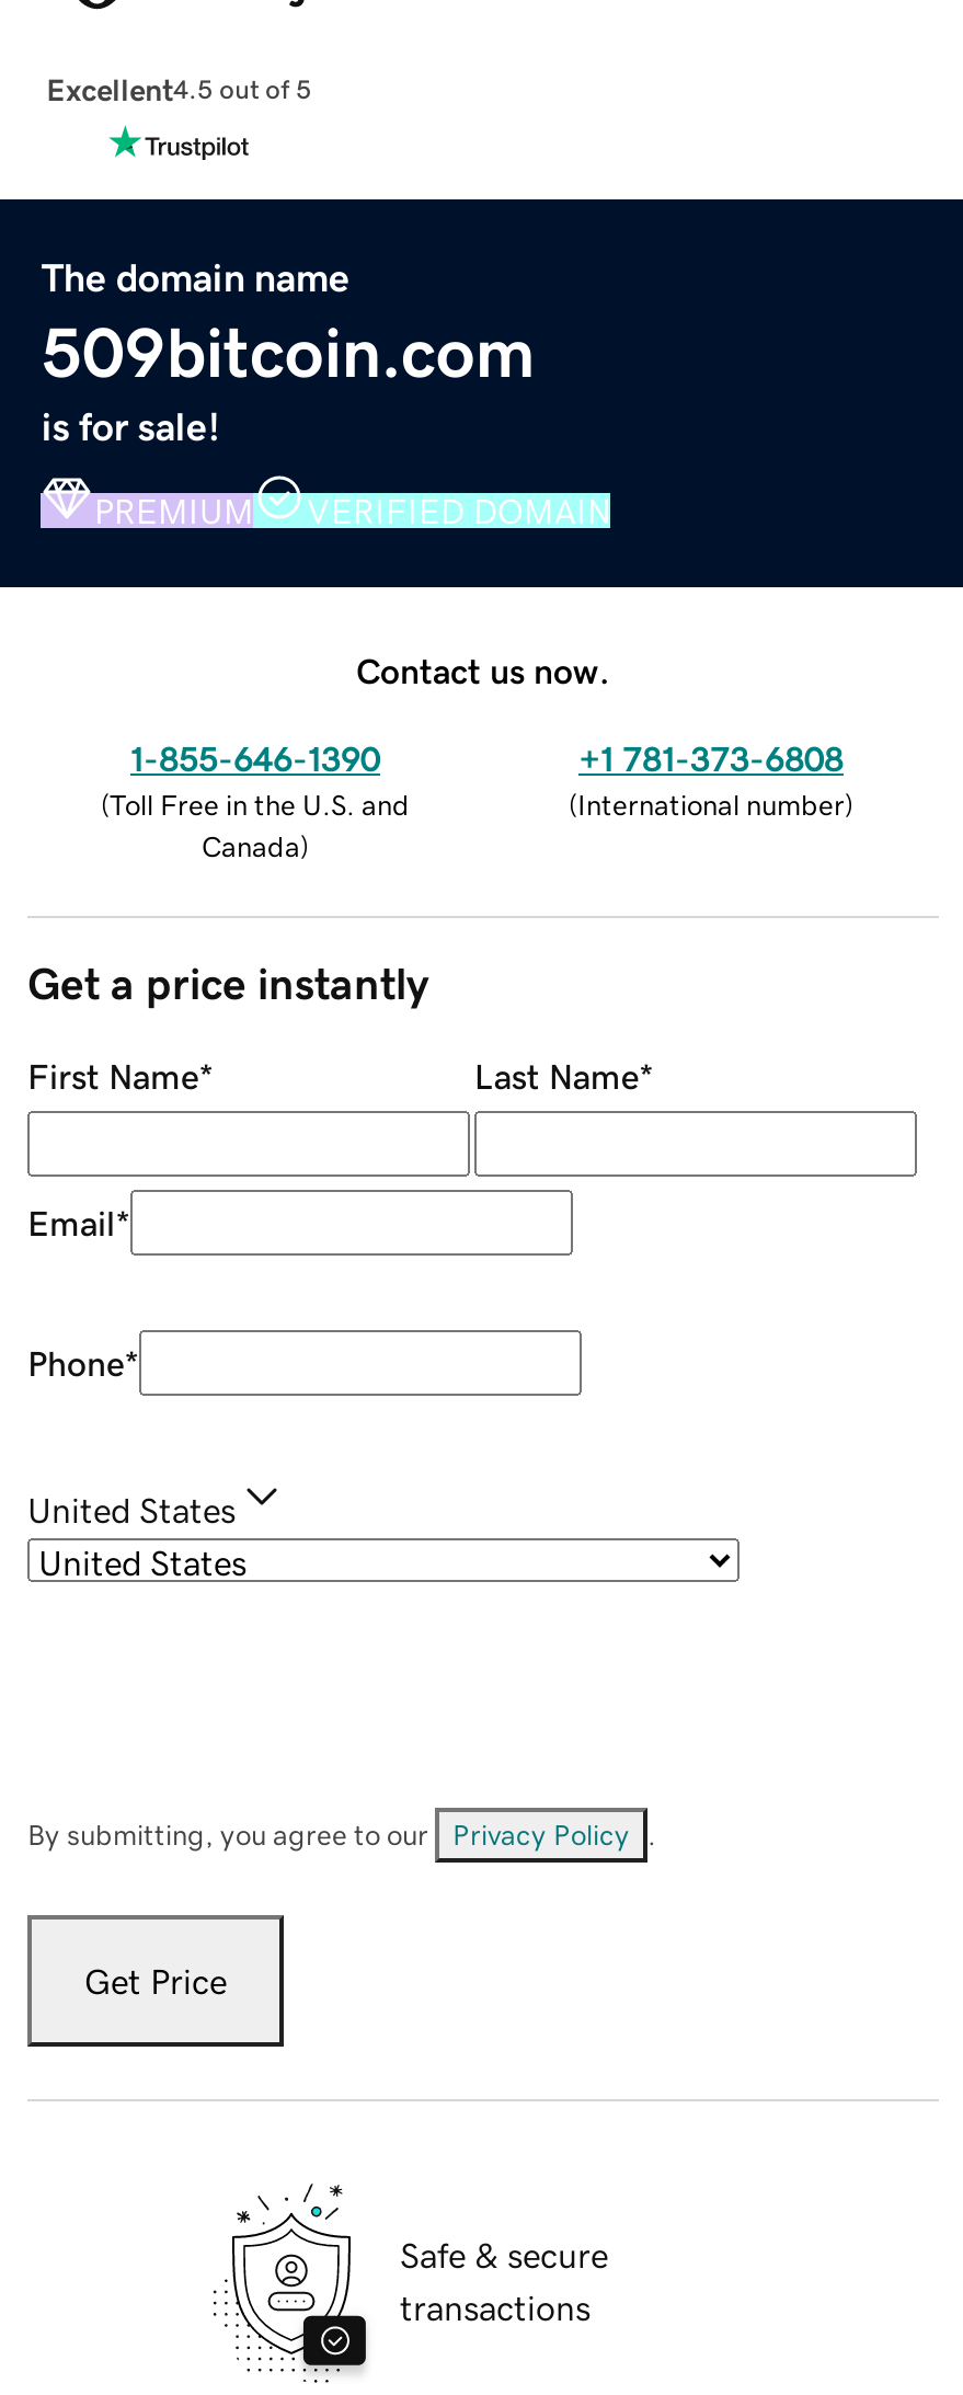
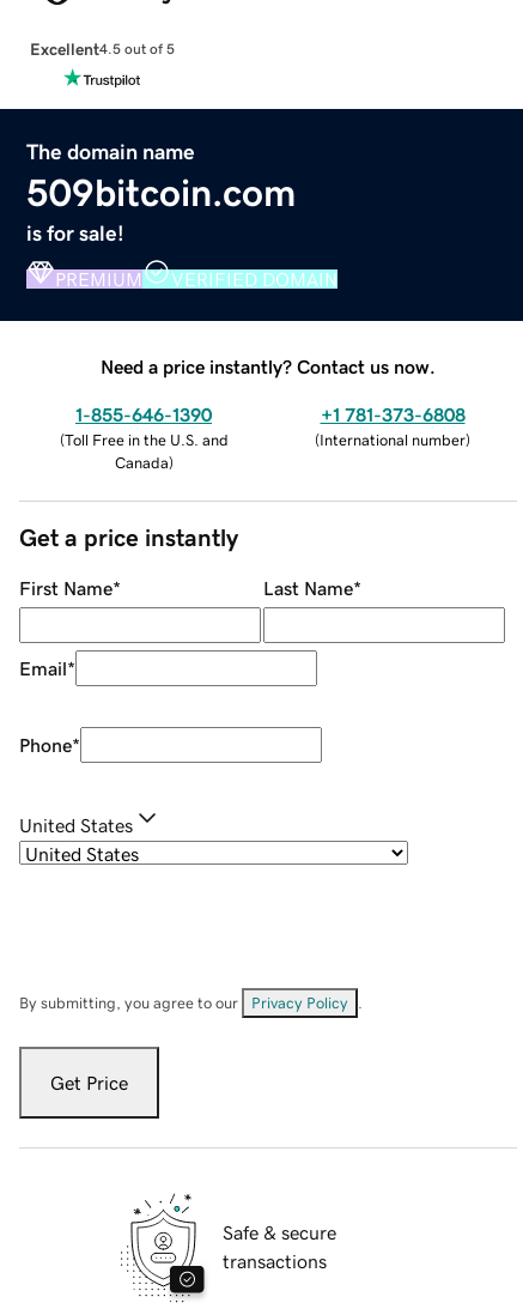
- Contact us now.
+ Need a price instantly? Contact us now.
